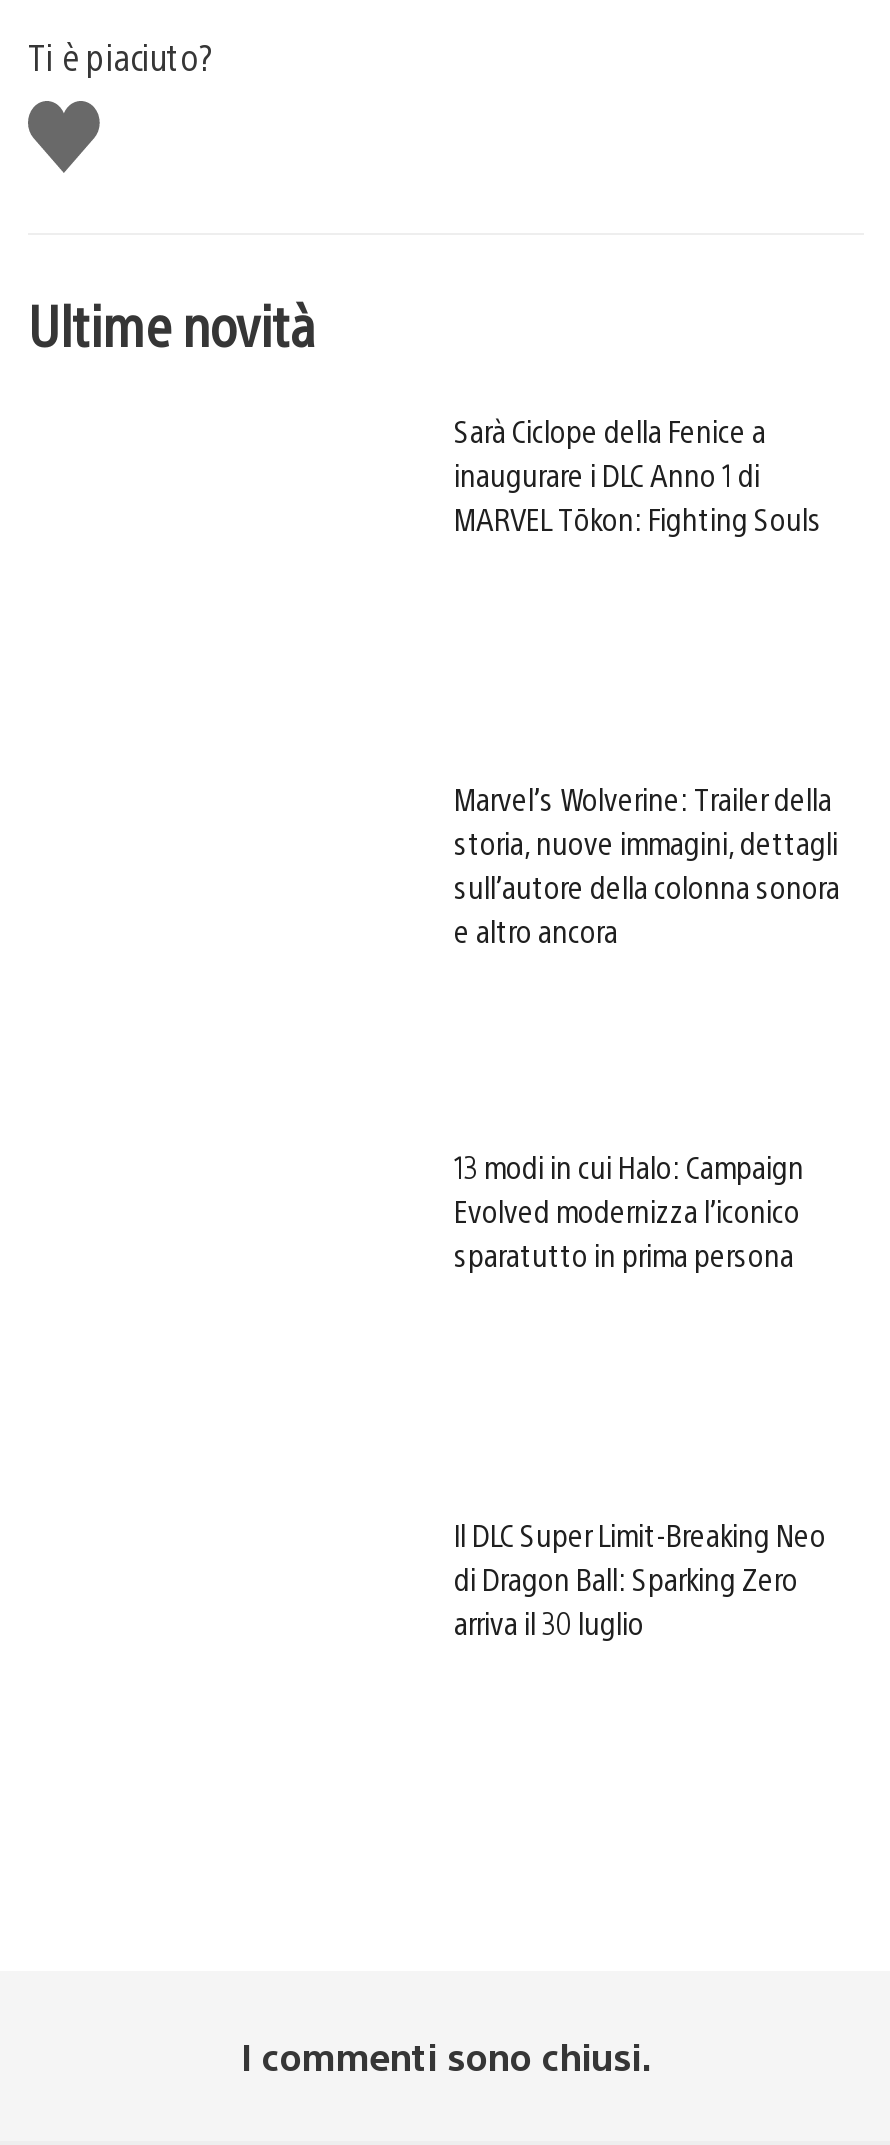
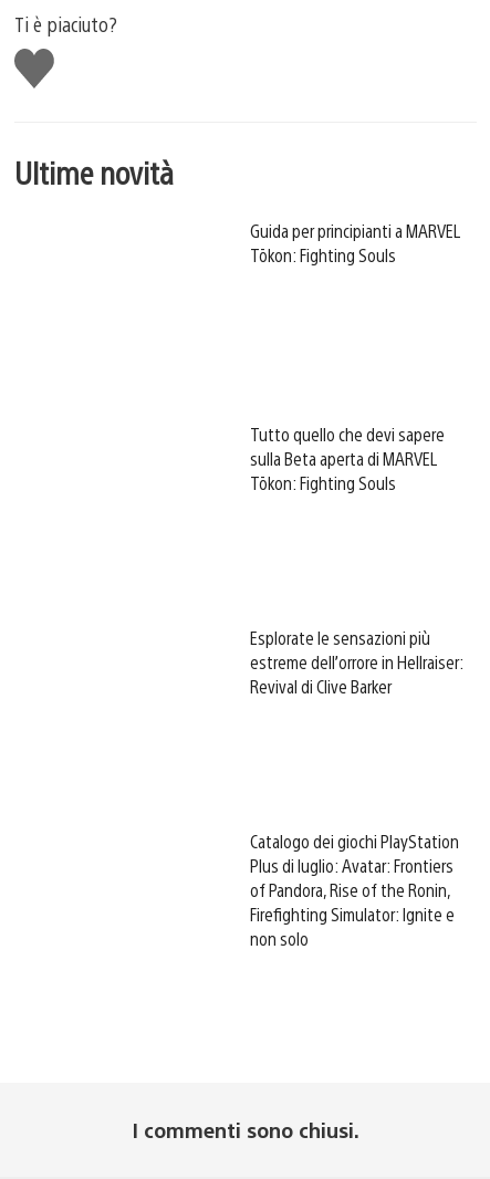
- Sarà Ciclope della Fenice a
- inaugurare i DLC Anno 1 di
- MARVEL Tōkon: Fighting Souls
+ Guida per principianti a MARVEL
+ Tōkon: Fighting Souls

- Marvel’s Wolverine: Trailer della
- storia, nuove immagini, dettagli
- sull’autore della colonna sonora
- e altro ancora
+ Tutto quello che devi sapere
+ sulla Beta aperta di MARVEL
+ Tōkon: Fighting Souls

- 13 modi in cui Halo: Campaign
- Evolved modernizza l’iconico
- sparatutto in prima persona
+ Esplorate le sensazioni più
+ estreme dell’orrore in Hellraiser:
+ Revival di Clive Barker

- Il DLC Super Limit-Breaking Neo
- di Dragon Ball: Sparking Zero
- arriva il 30 luglio
+ Catalogo dei giochi PlayStation
+ Plus di luglio: Avatar: Frontiers
+ of Pandora, Rise of the Ronin,
+ Firefighting Simulator: Ignite e
+ non solo
